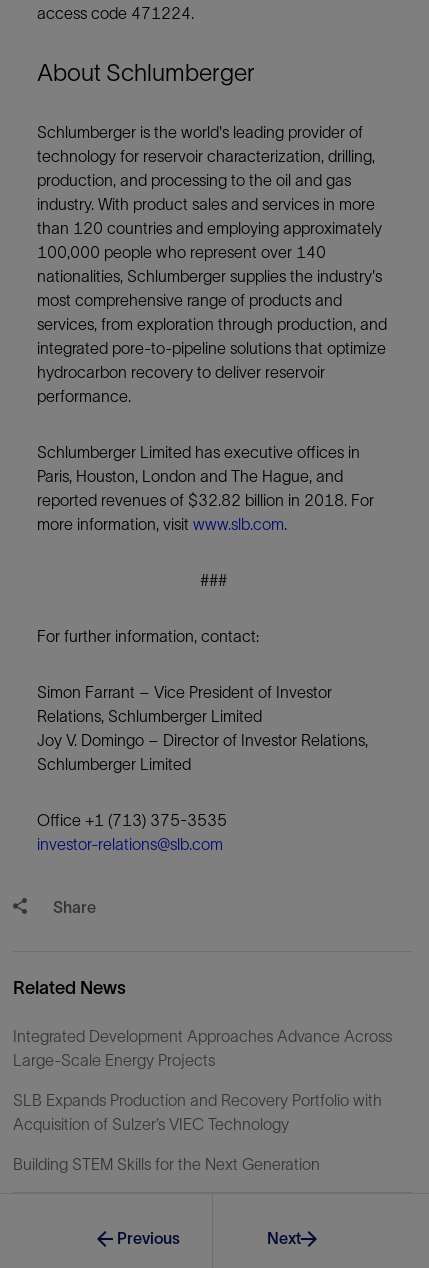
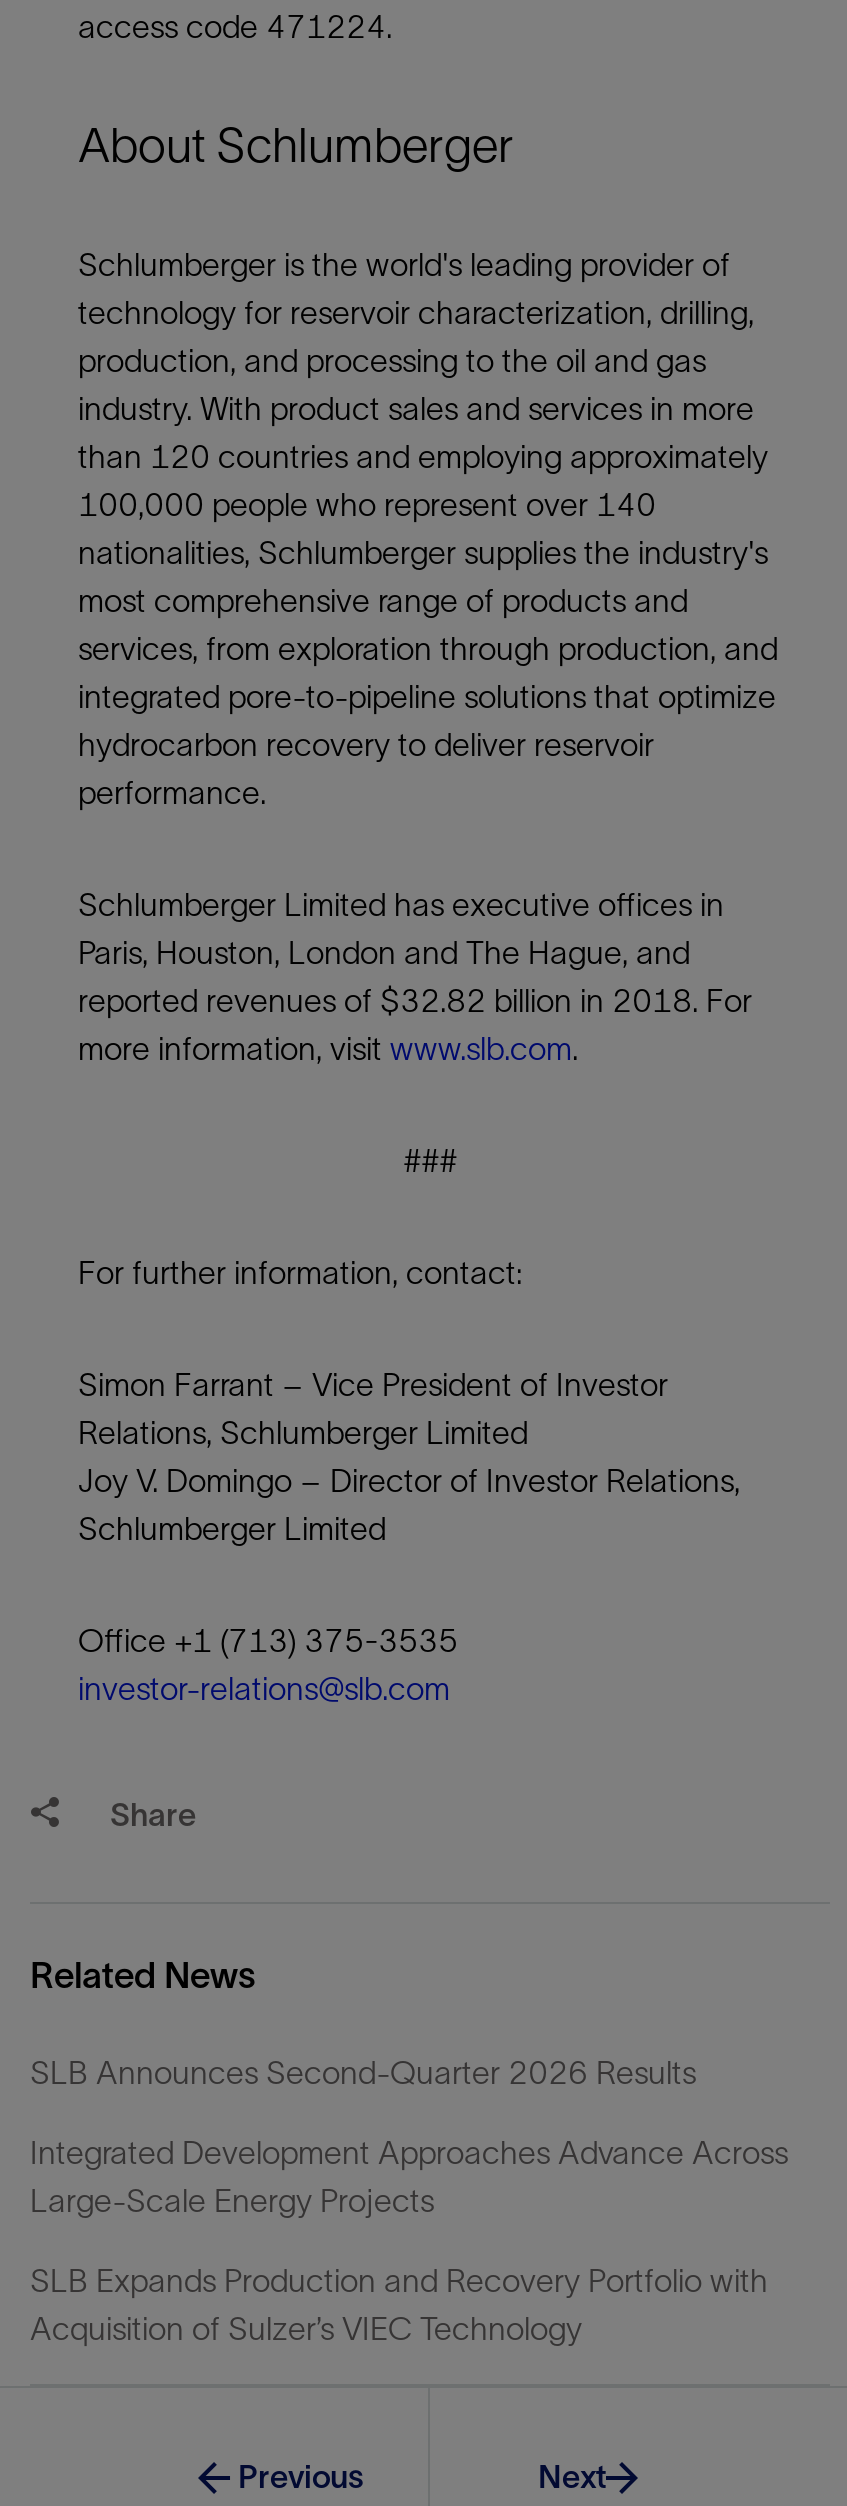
+ SLB Announces Second-Quarter 2026 Results

moved down: Integrated Development Approaches Advance Across | Large-Scale Energy Projects | SLB Expands Production and Recovery Portfolio with | Acquisition of Sulzer’s VIEC Technology

- Building STEM Skills for the Next Generation
